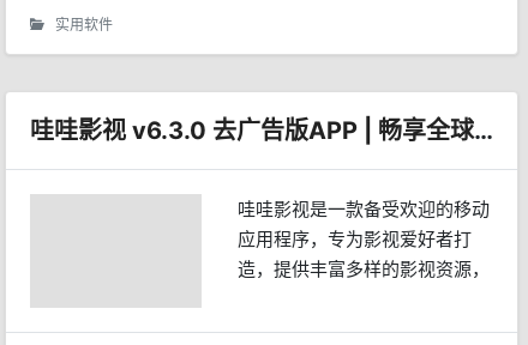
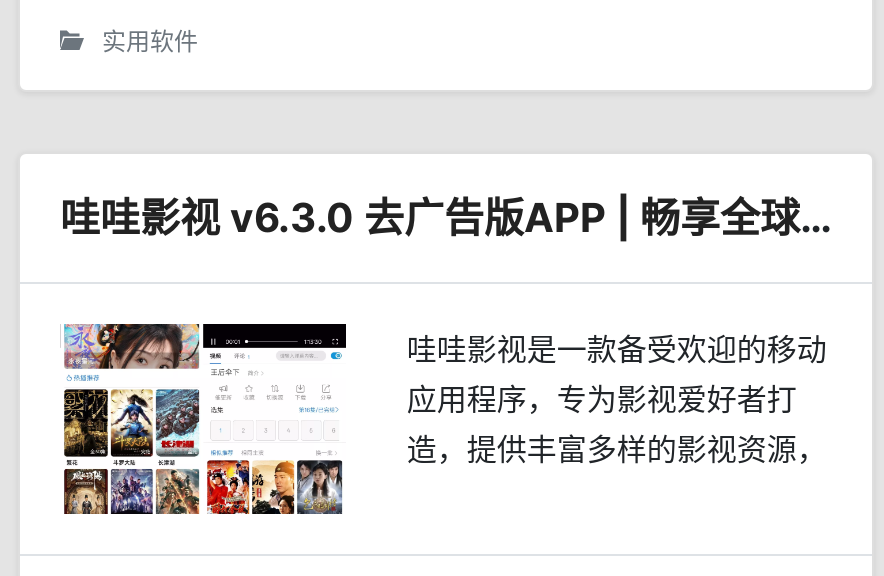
+ [image]
